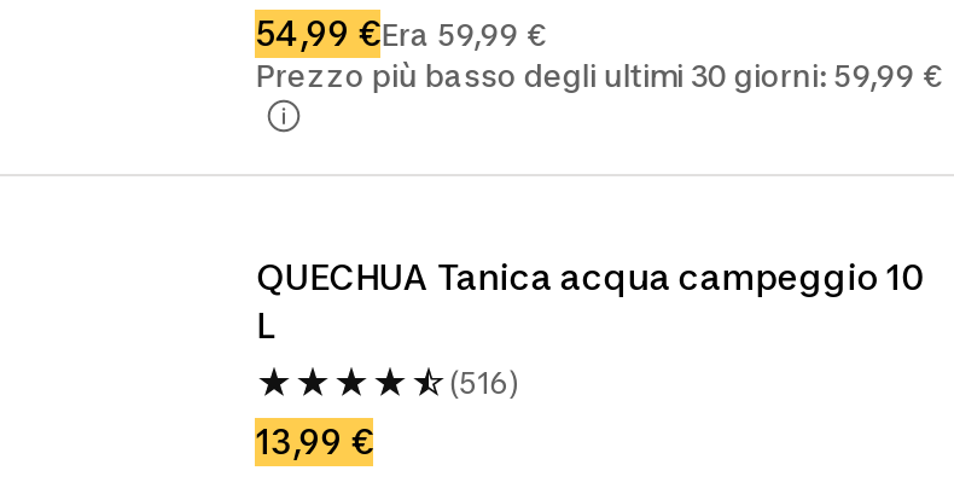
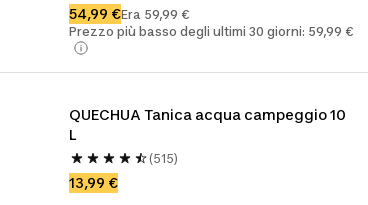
- (516)
+ (515)
